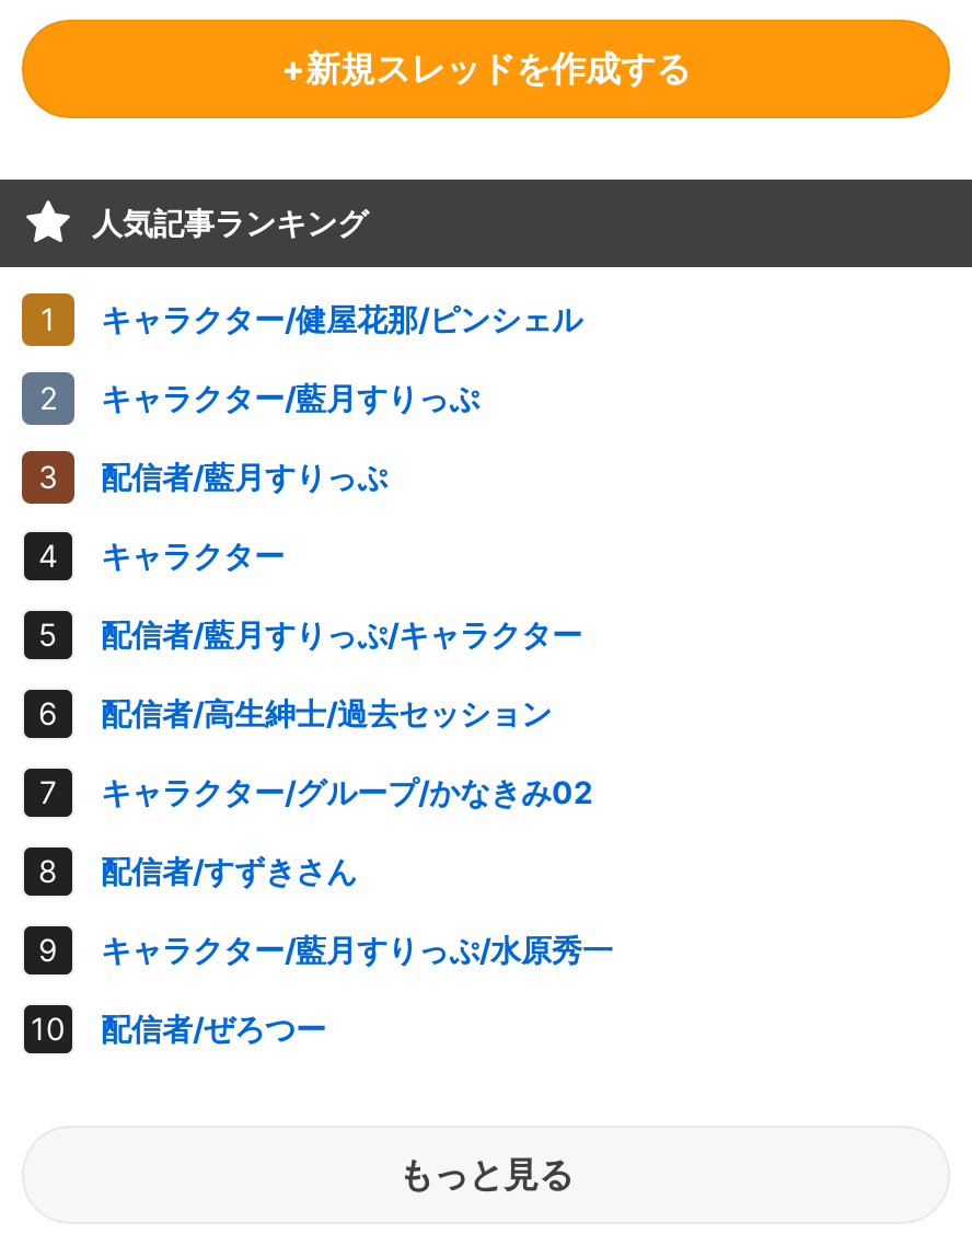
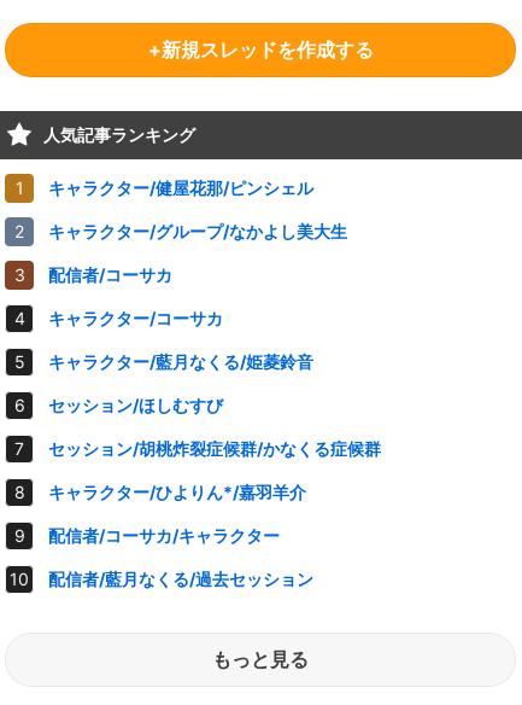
- キャラクター/藍月すりっぷ
+ キャラクター/グループ/なかよし美大生

- 配信者/藍月すりっぷ
+ 配信者/コーサカ

- キャラクター
+ キャラクター/コーサカ

- 配信者/藍月すりっぷ/キャラクター
+ キャラクター/藍月なくる/姫菱鈴音

- 配信者/高生紳士/過去セッション
+ セッション/ほしむすび

- キャラクター/グループ/かなきみ02
+ セッション/胡桃炸裂症候群/かなくる症候群

- 配信者/すずきさん
+ キャラクター/ひよりん*/嘉羽羊介

- キャラクター/藍月すりっぷ/水原秀一
+ 配信者/コーサカ/キャラクター

- 配信者/ぜろつー
+ 配信者/藍月なくる/過去セッション
